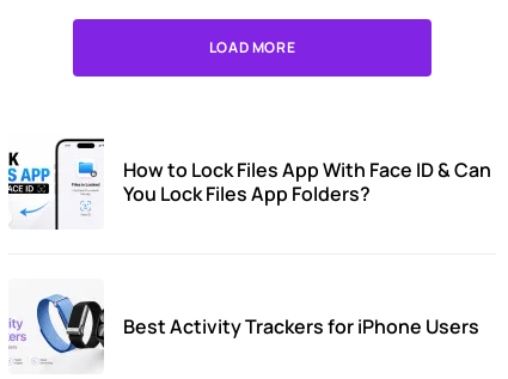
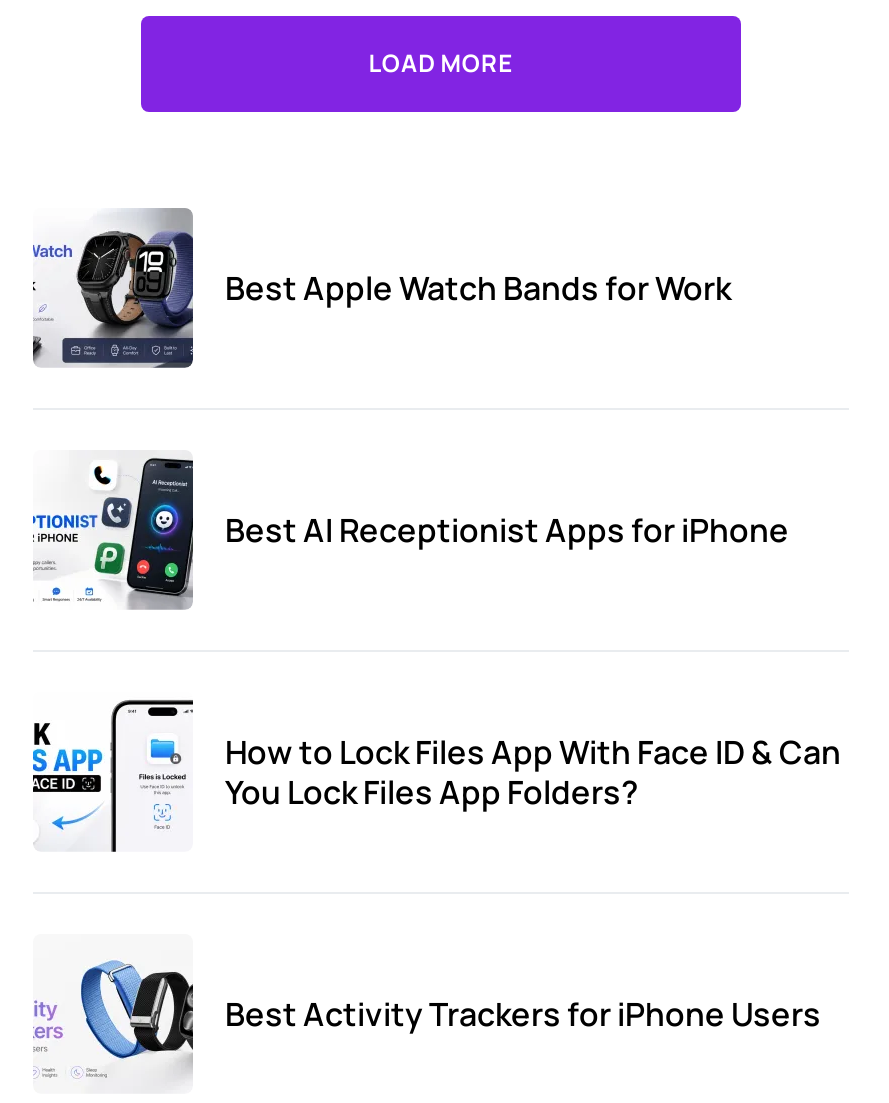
+ [image]
+ Best Apple Watch Bands for Work

+ [image]
+ Best AI Receptionist Apps for iPhone
